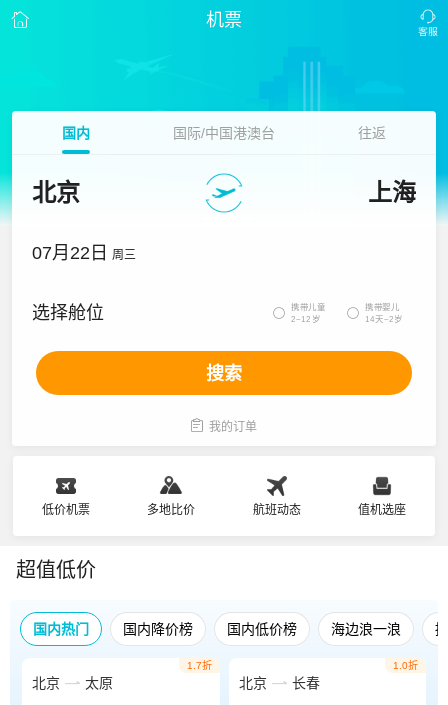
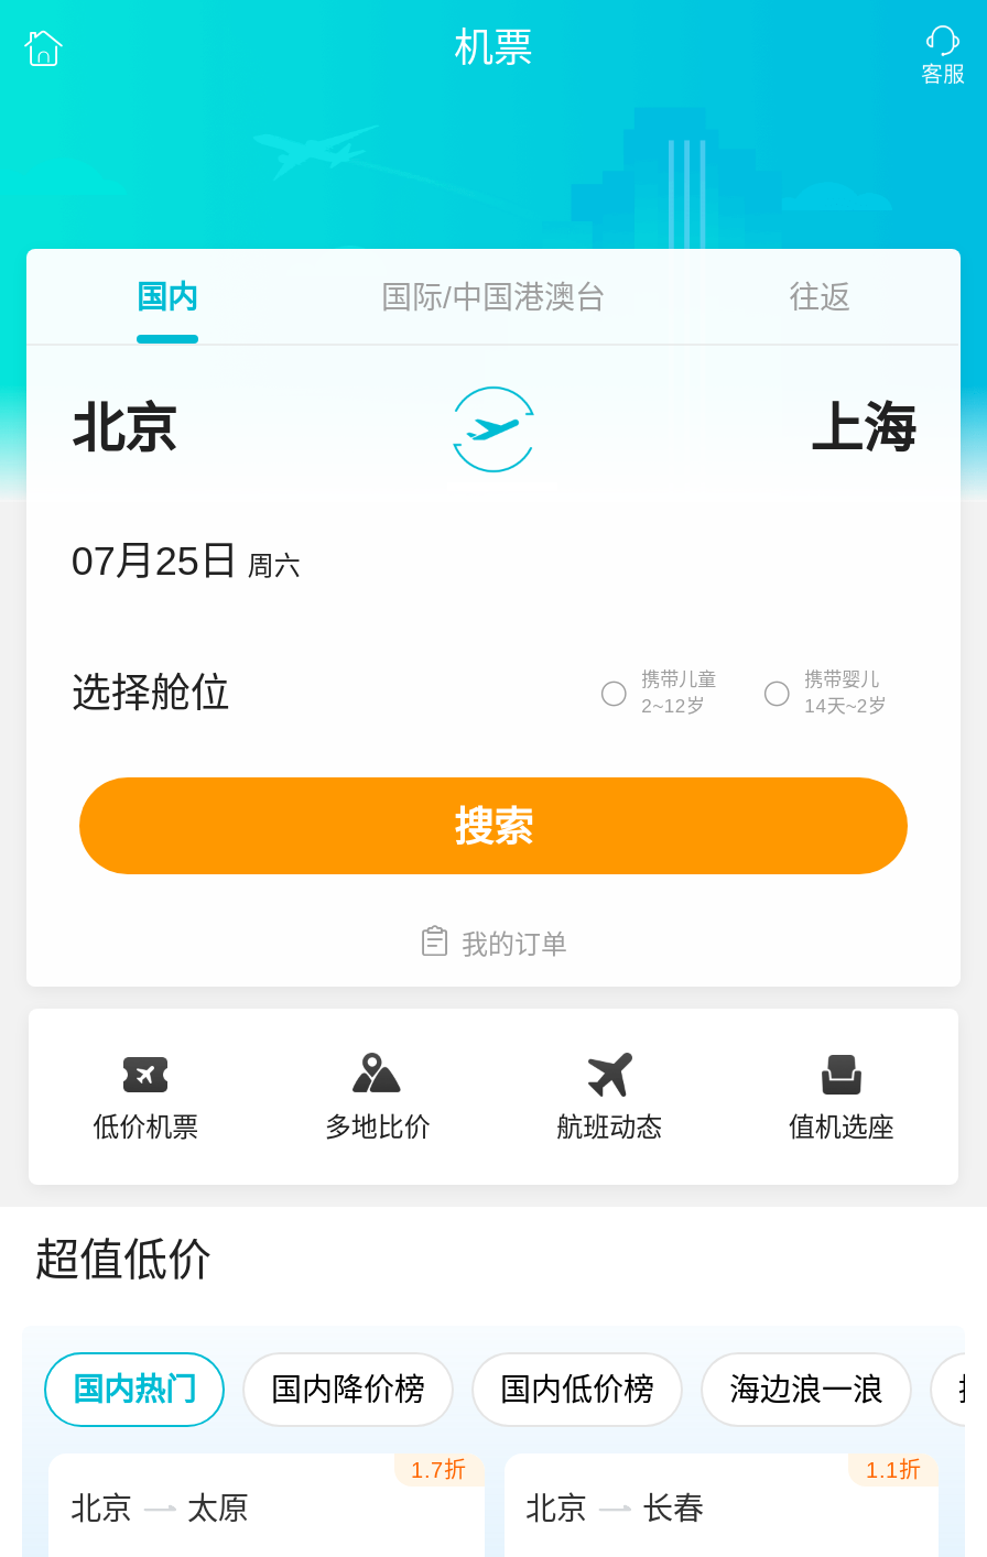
- 07月22日 周三
+ 07月25日 周六

- 1.0折
+ 1.1折
